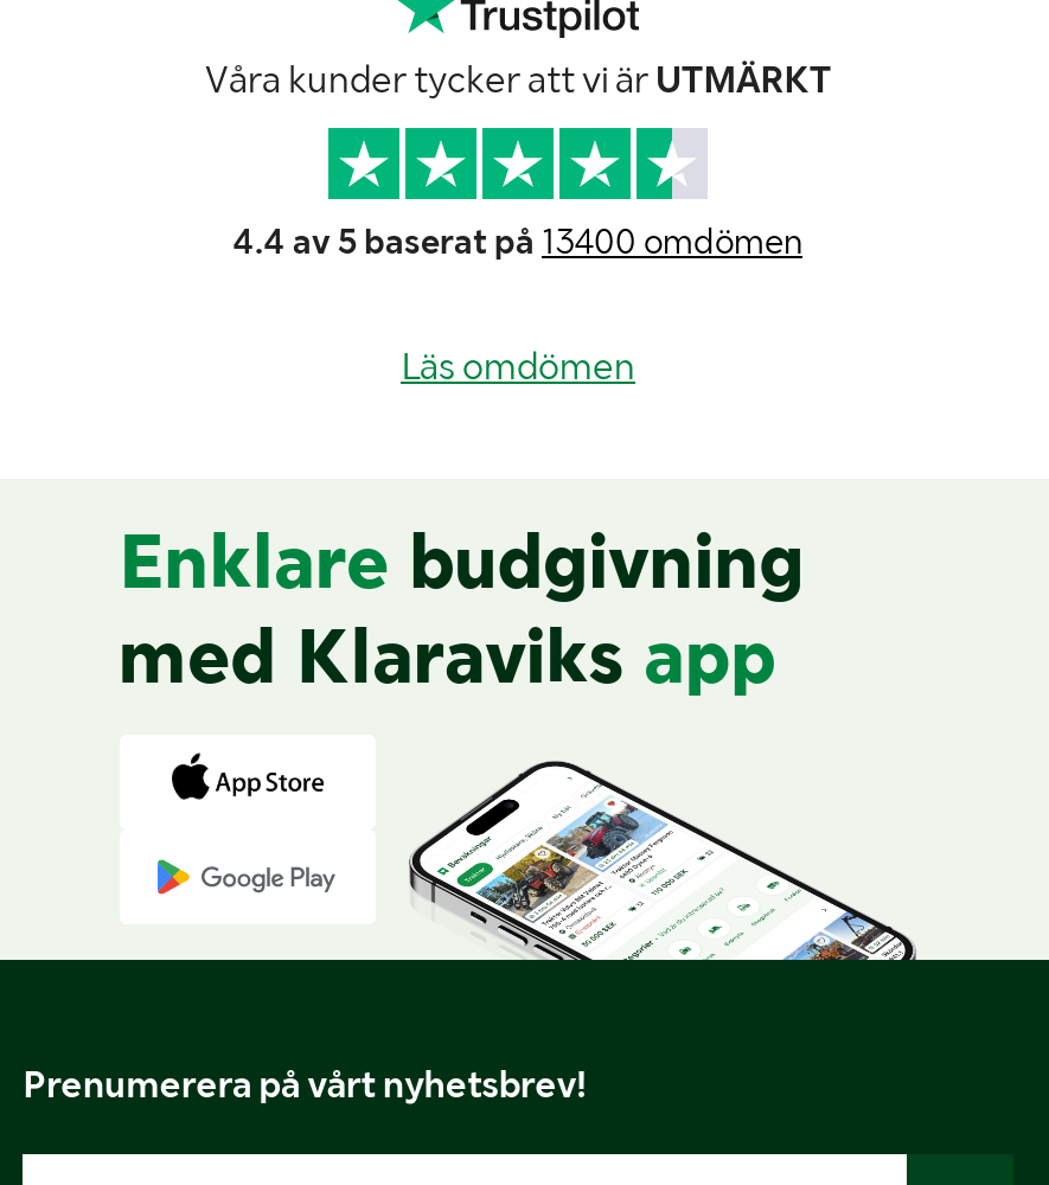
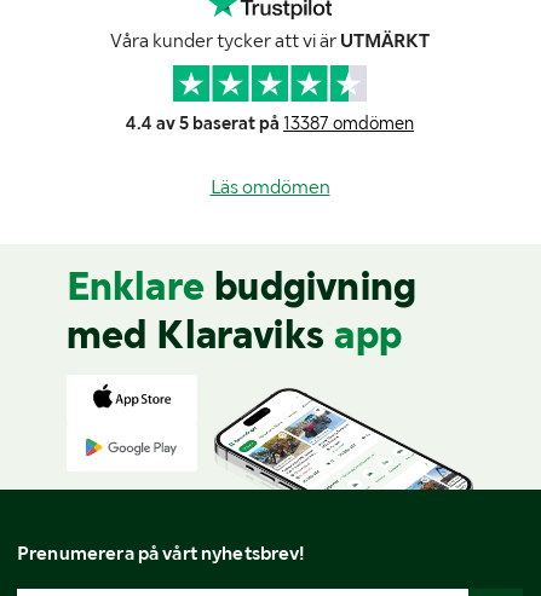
- 4.4 av 5 baserat på 13400 omdömen
+ 4.4 av 5 baserat på 13387 omdömen
